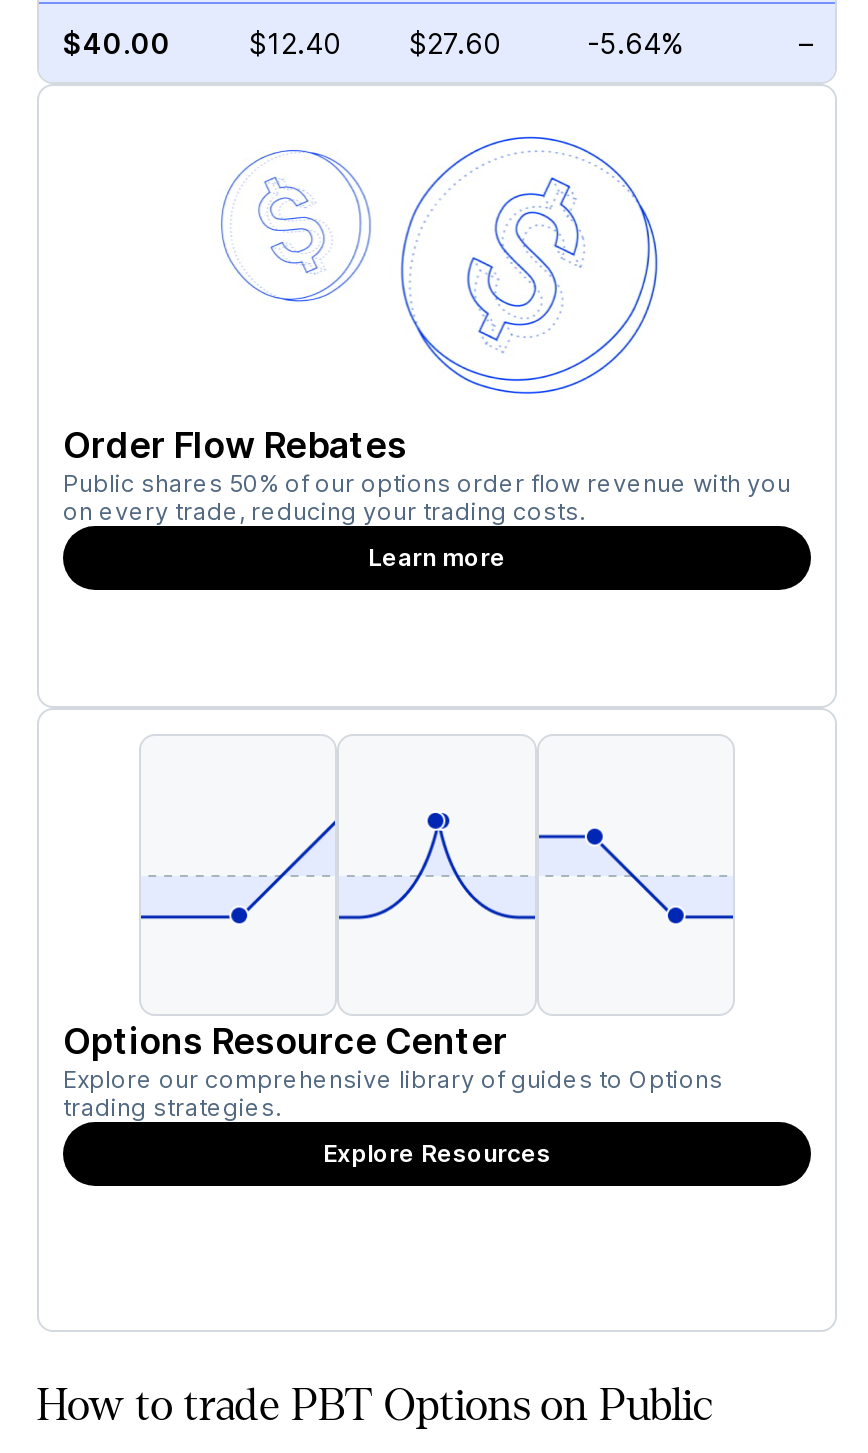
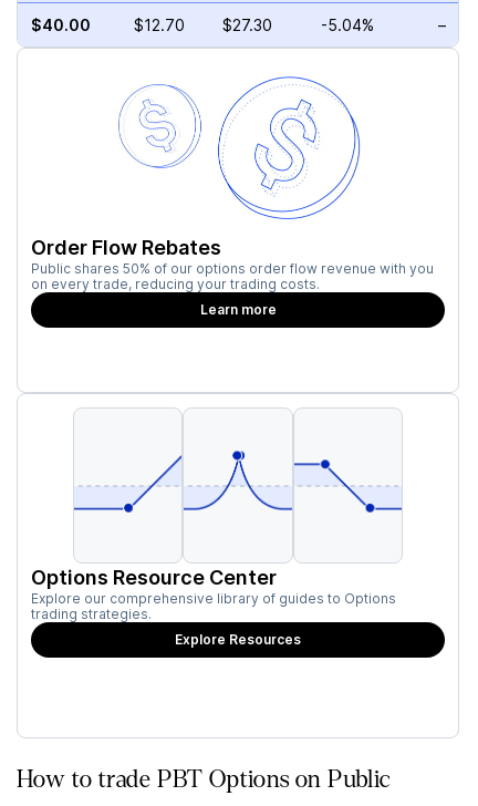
- $12.40
+ $12.70

- $27.60
+ $27.30

- -5.64%
+ -5.04%
